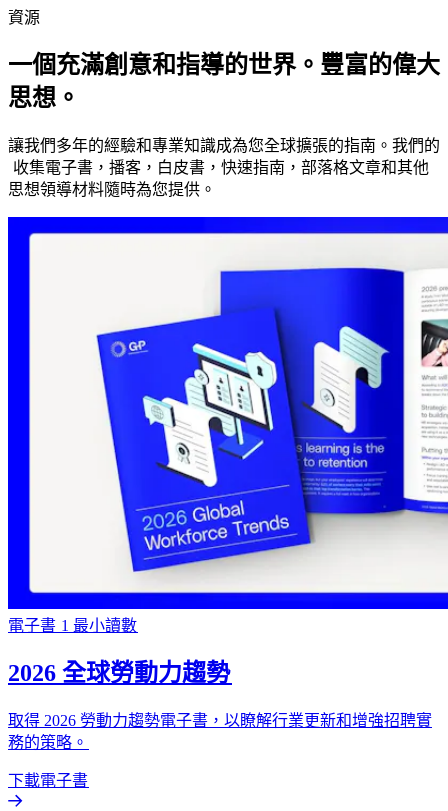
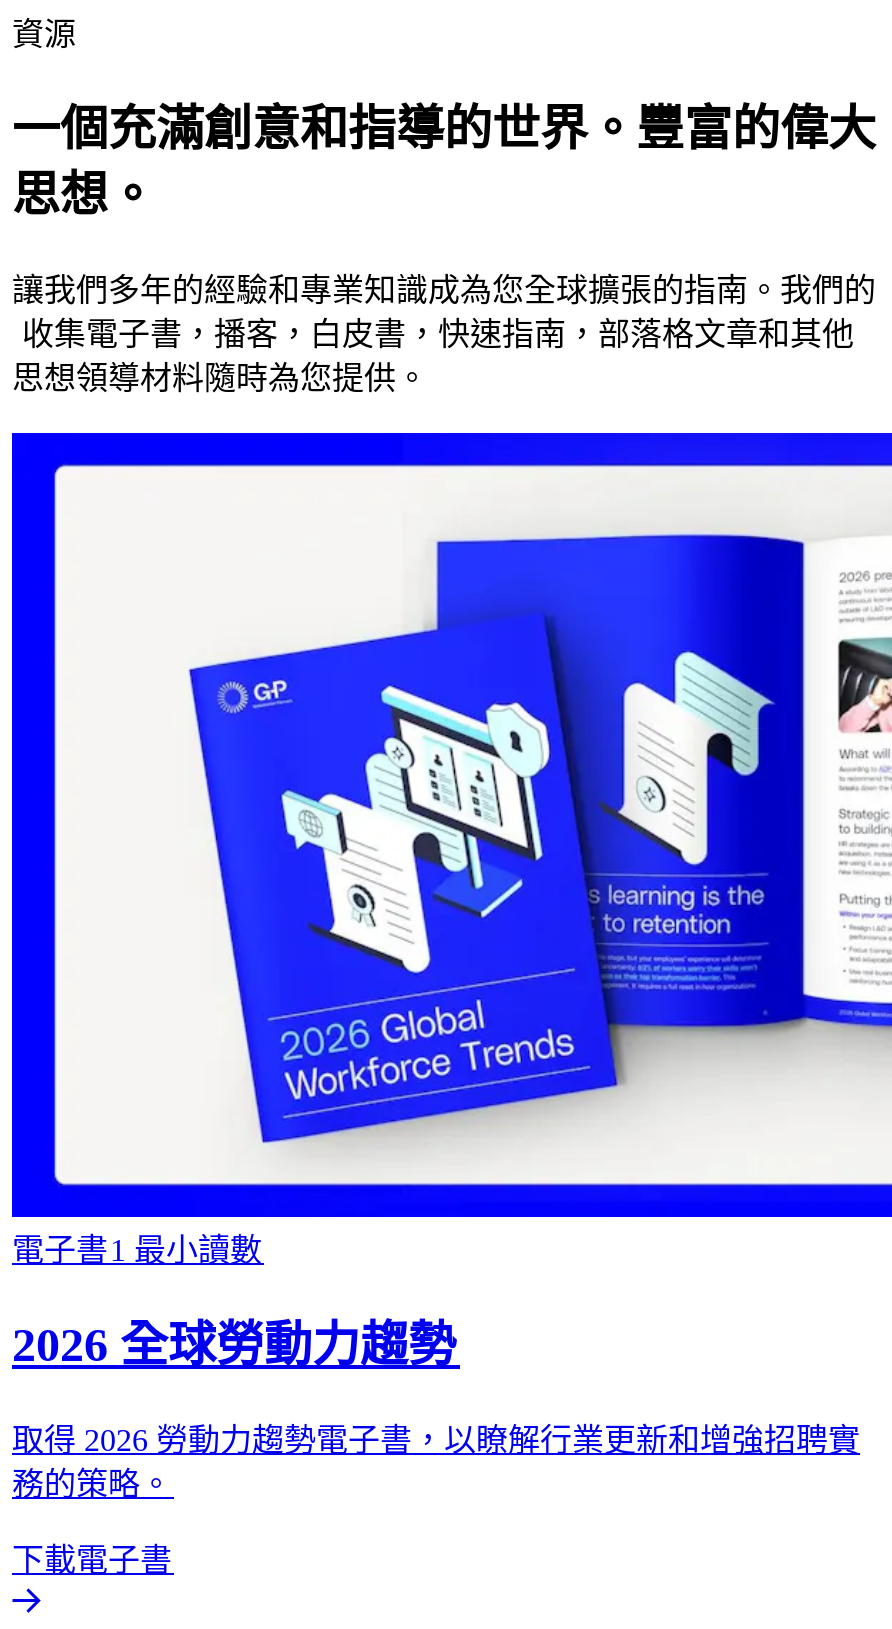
- 電子書 1 最小讀數
+ 電子書1 最小讀數
